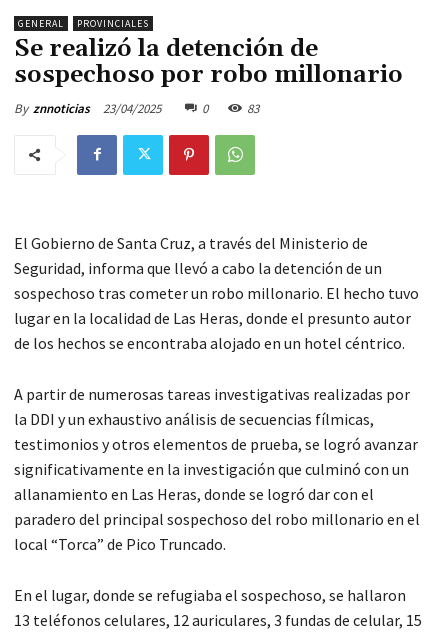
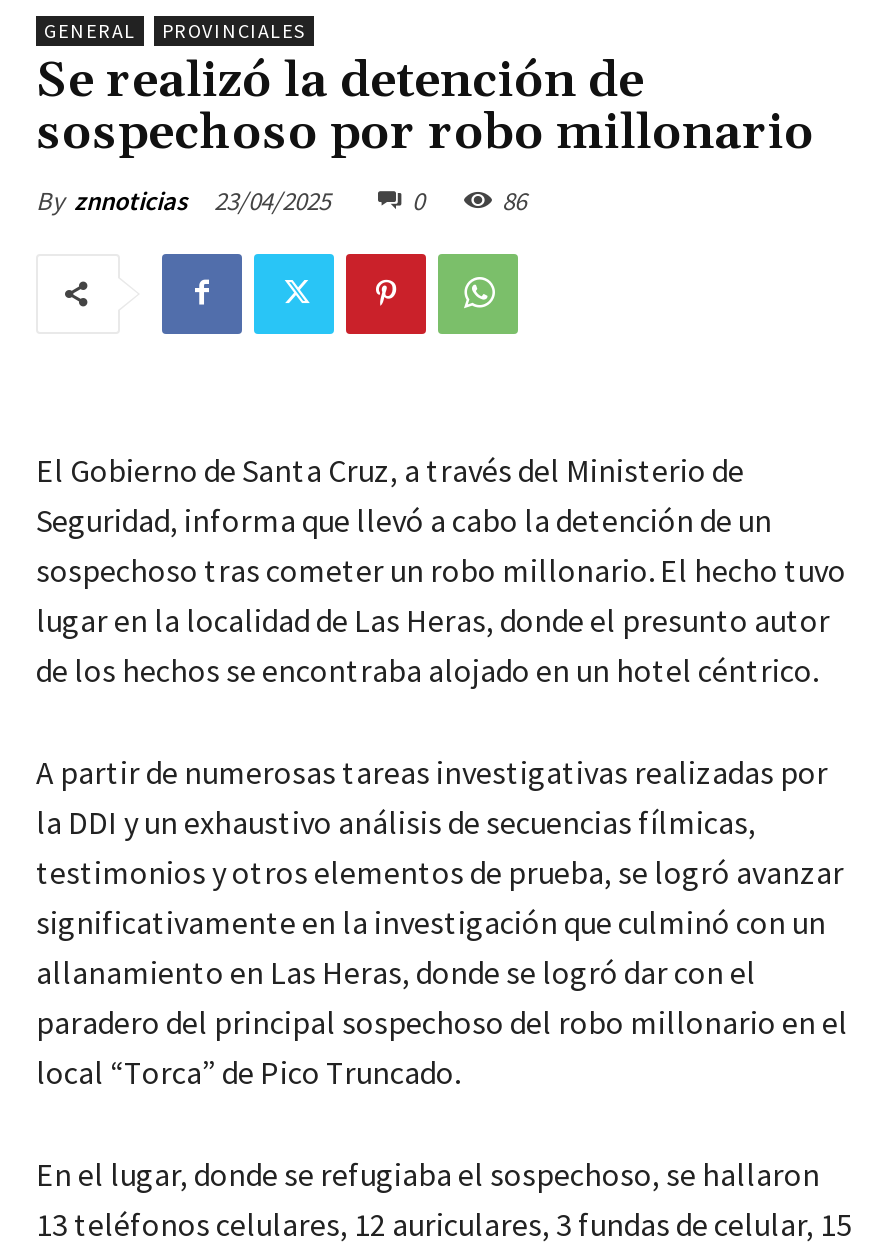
- 83
+ 86
